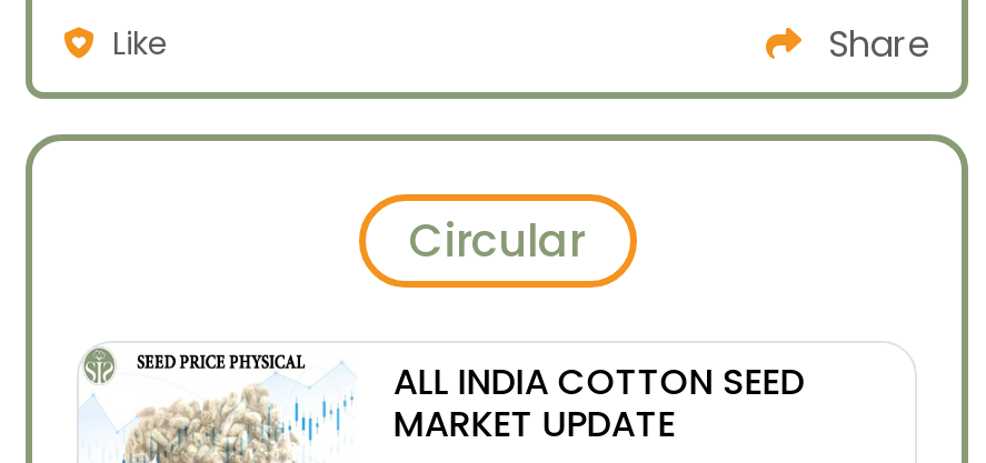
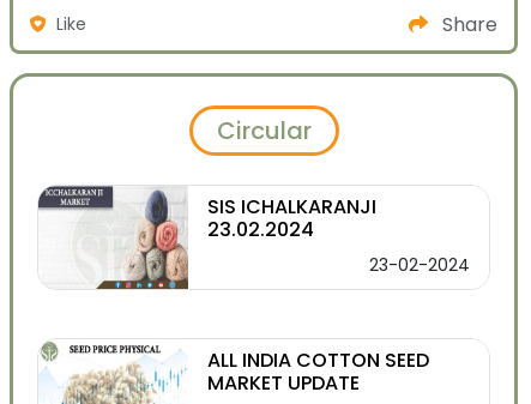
+ [image]
+ SIS ICHALKARANJI
+ 23.02.2024
+ 23-02-2024
